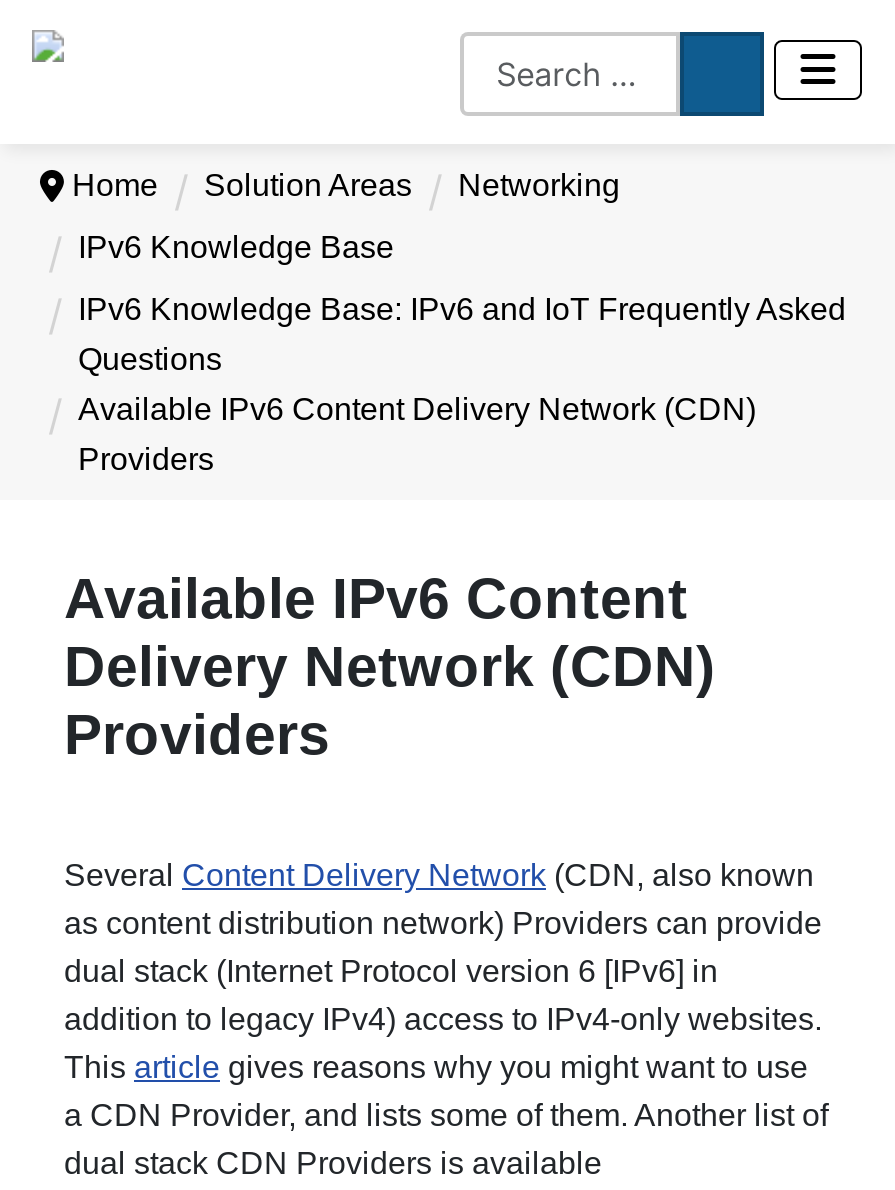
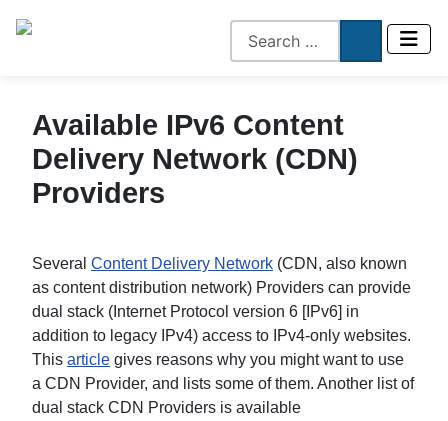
- Home
- Solution Areas
- Networking
- IPv6 Knowledge Base
- IPv6 Knowledge Base: IPv6 and IoT Frequently Asked
- Questions
- Available IPv6 Content Delivery Network (CDN)
- Providers
